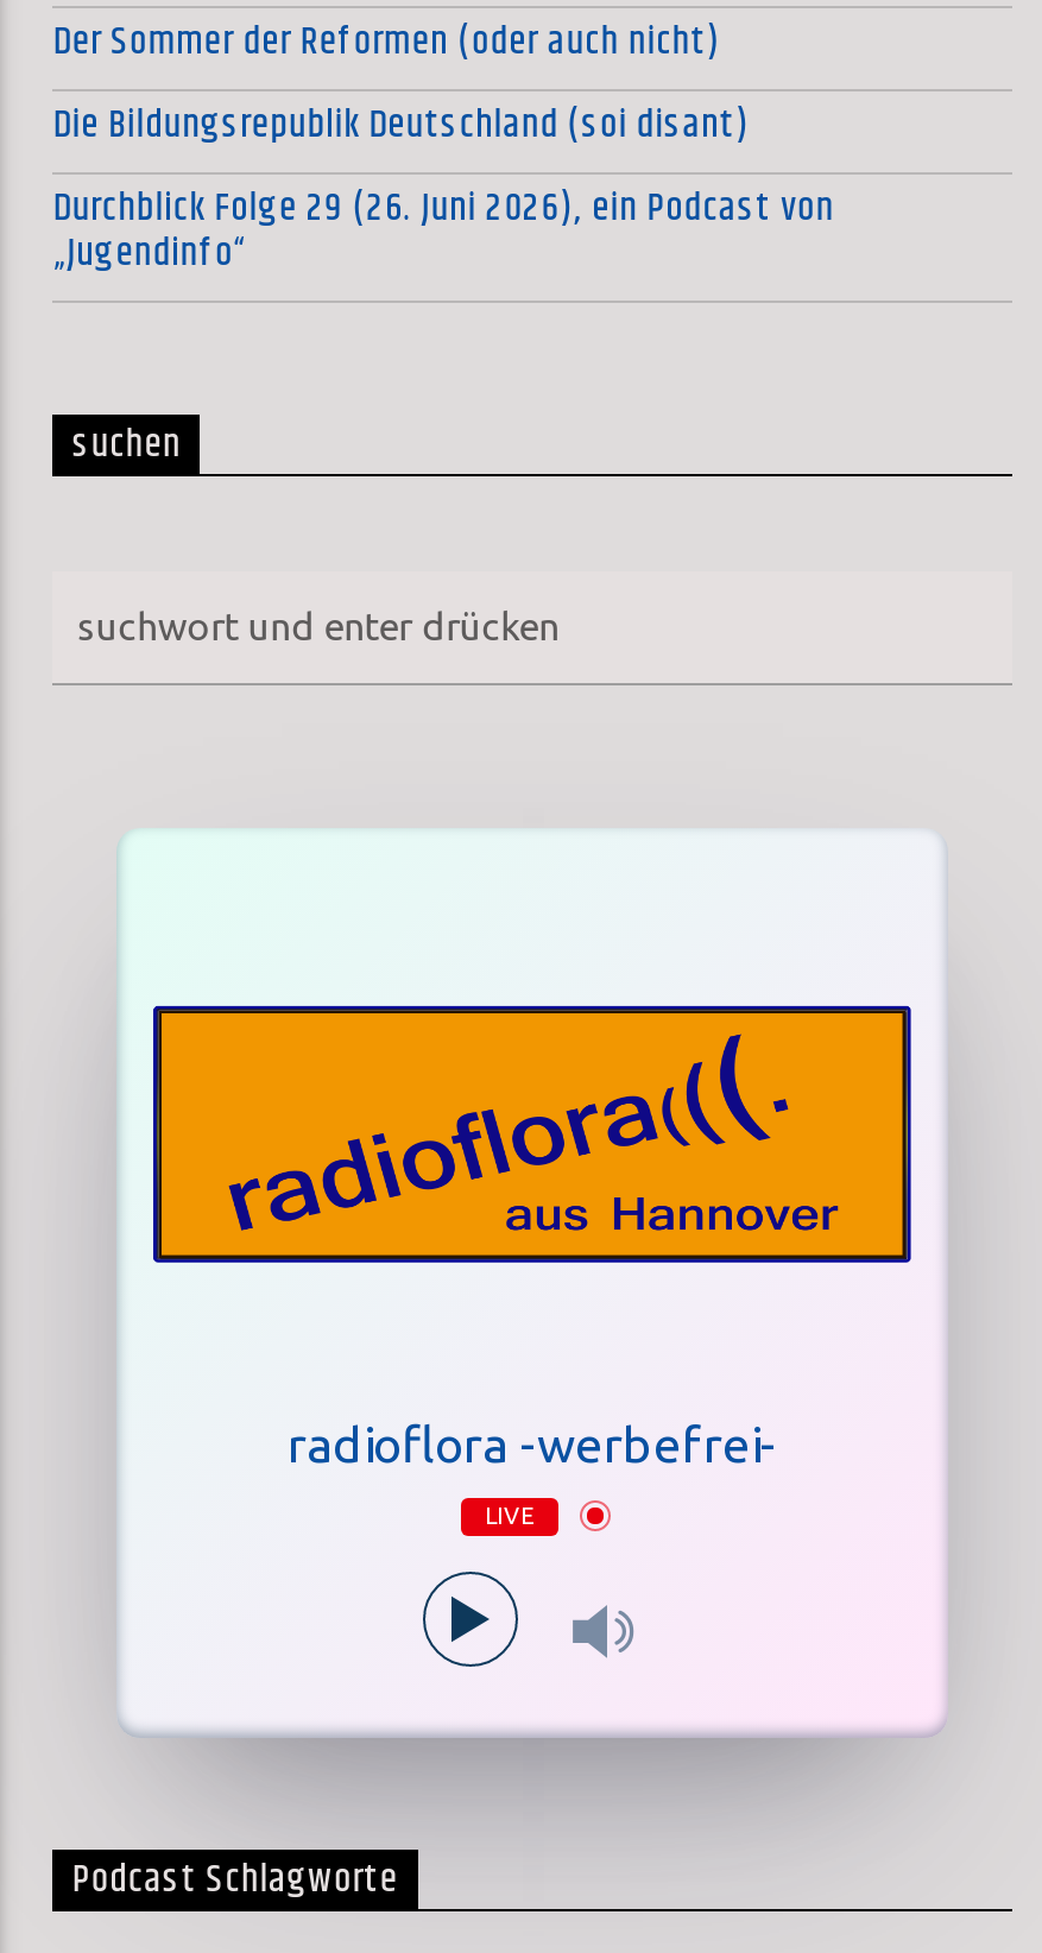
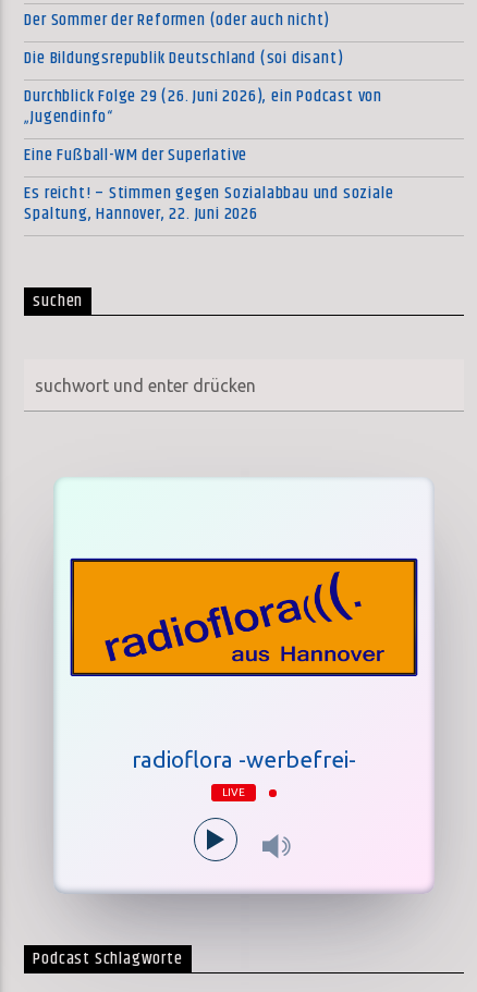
+ Eine Fußball-WM der Superlative
+ Es reicht! – Stimmen gegen Sozialabbau und soziale
+ Spaltung, Hannover, 22. Juni 2026
